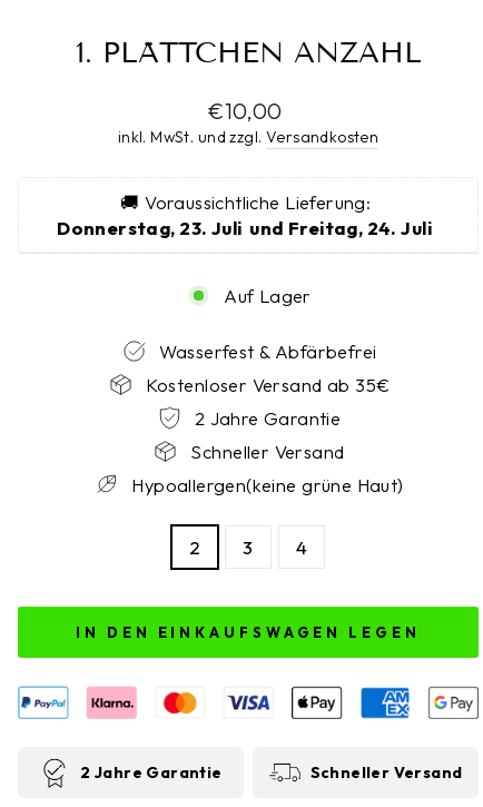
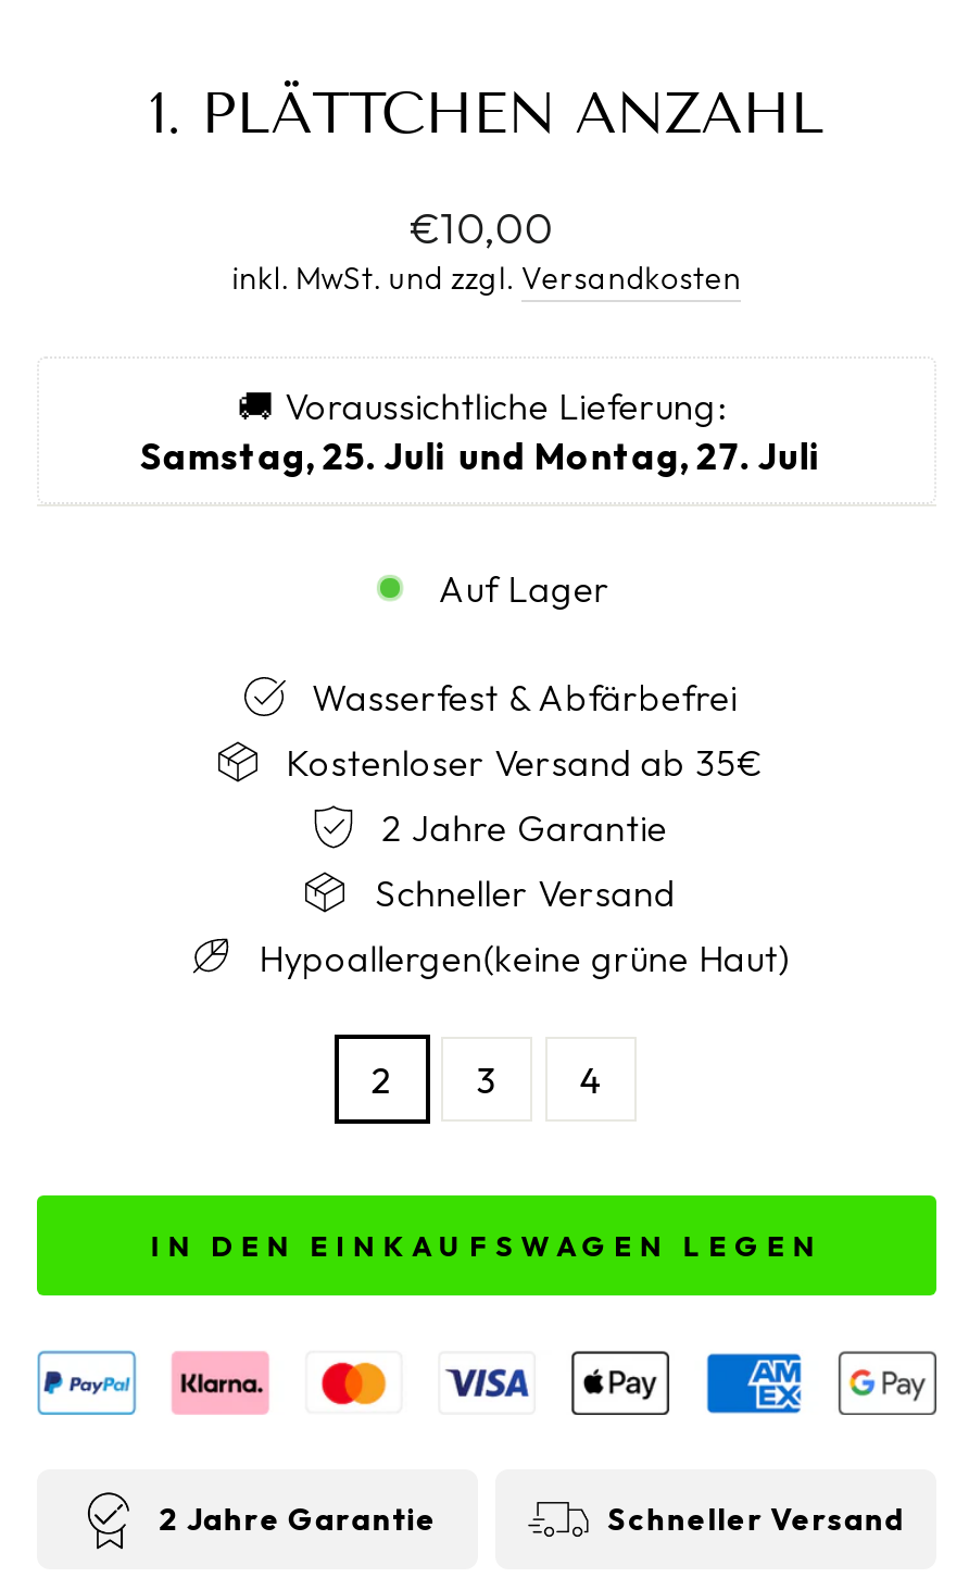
- Donnerstag, 23. Juli und Freitag, 24. Juli
+ Samstag, 25. Juli und Montag, 27. Juli
